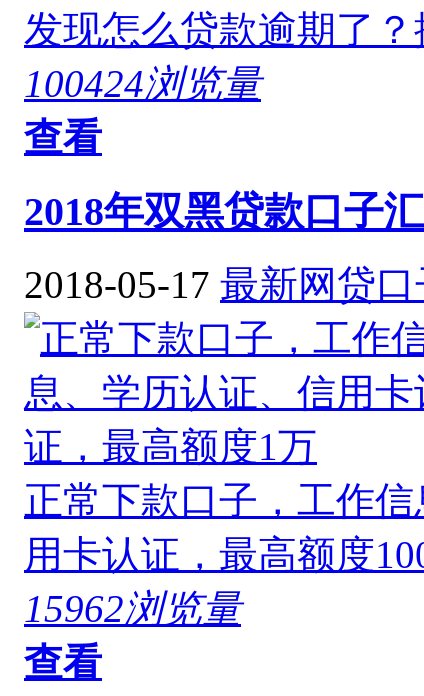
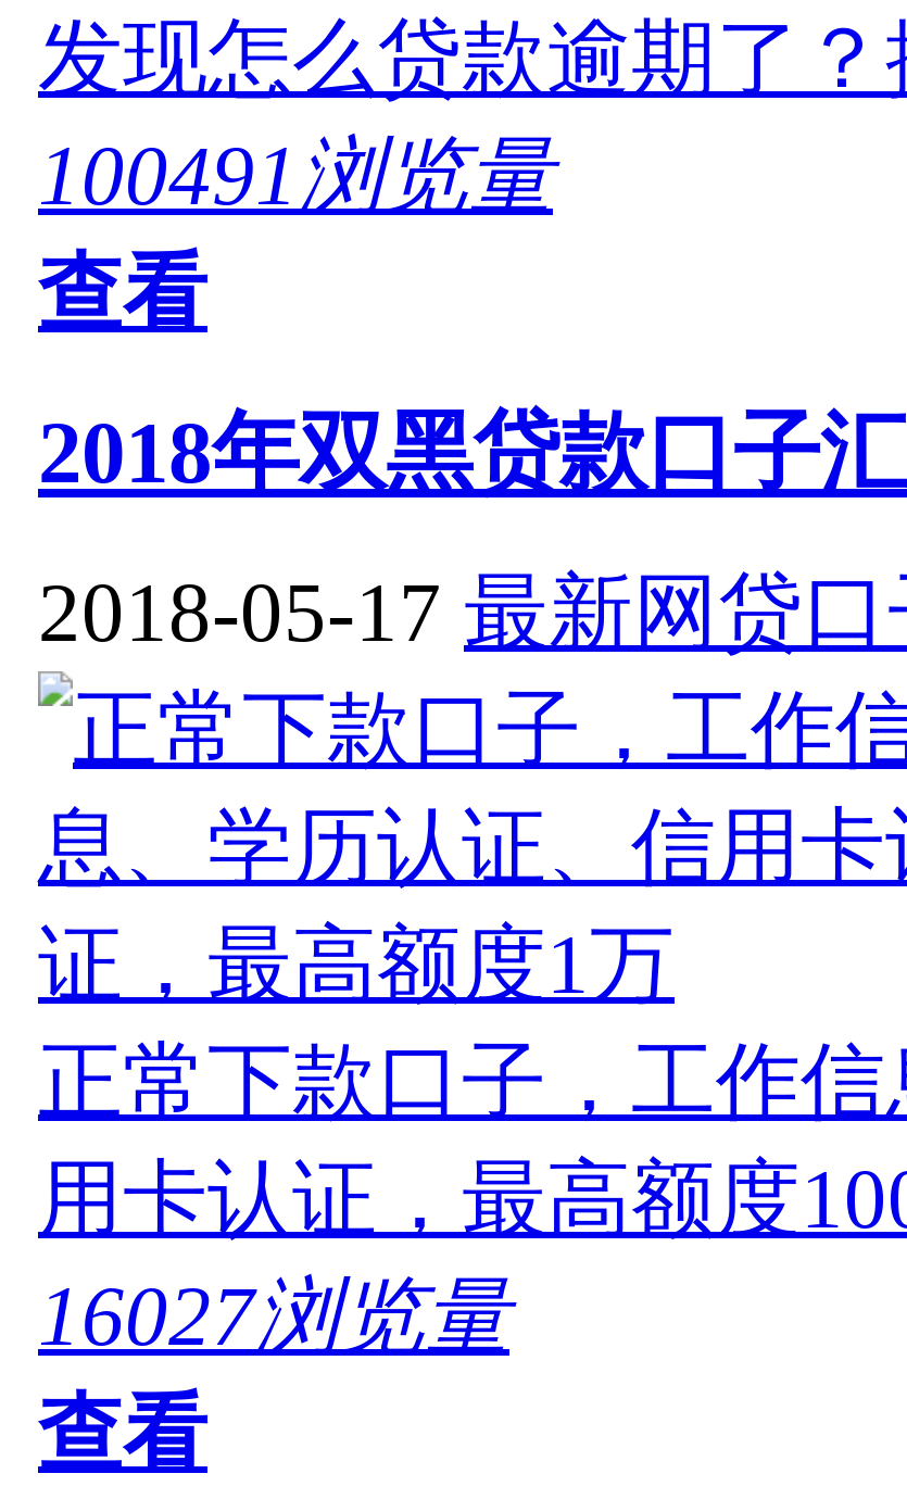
- 100424浏览量
+ 100491浏览量

- 15962浏览量
+ 16027浏览量
